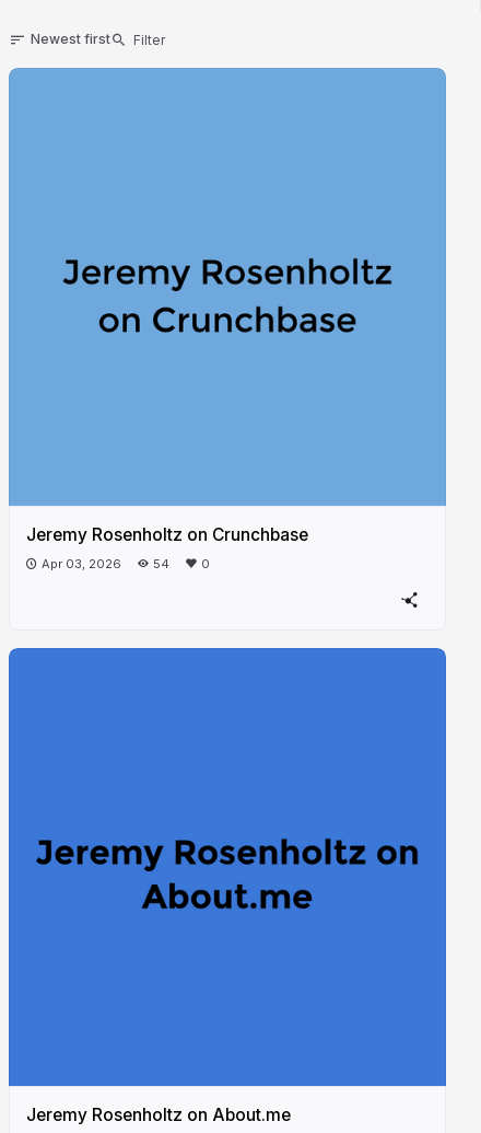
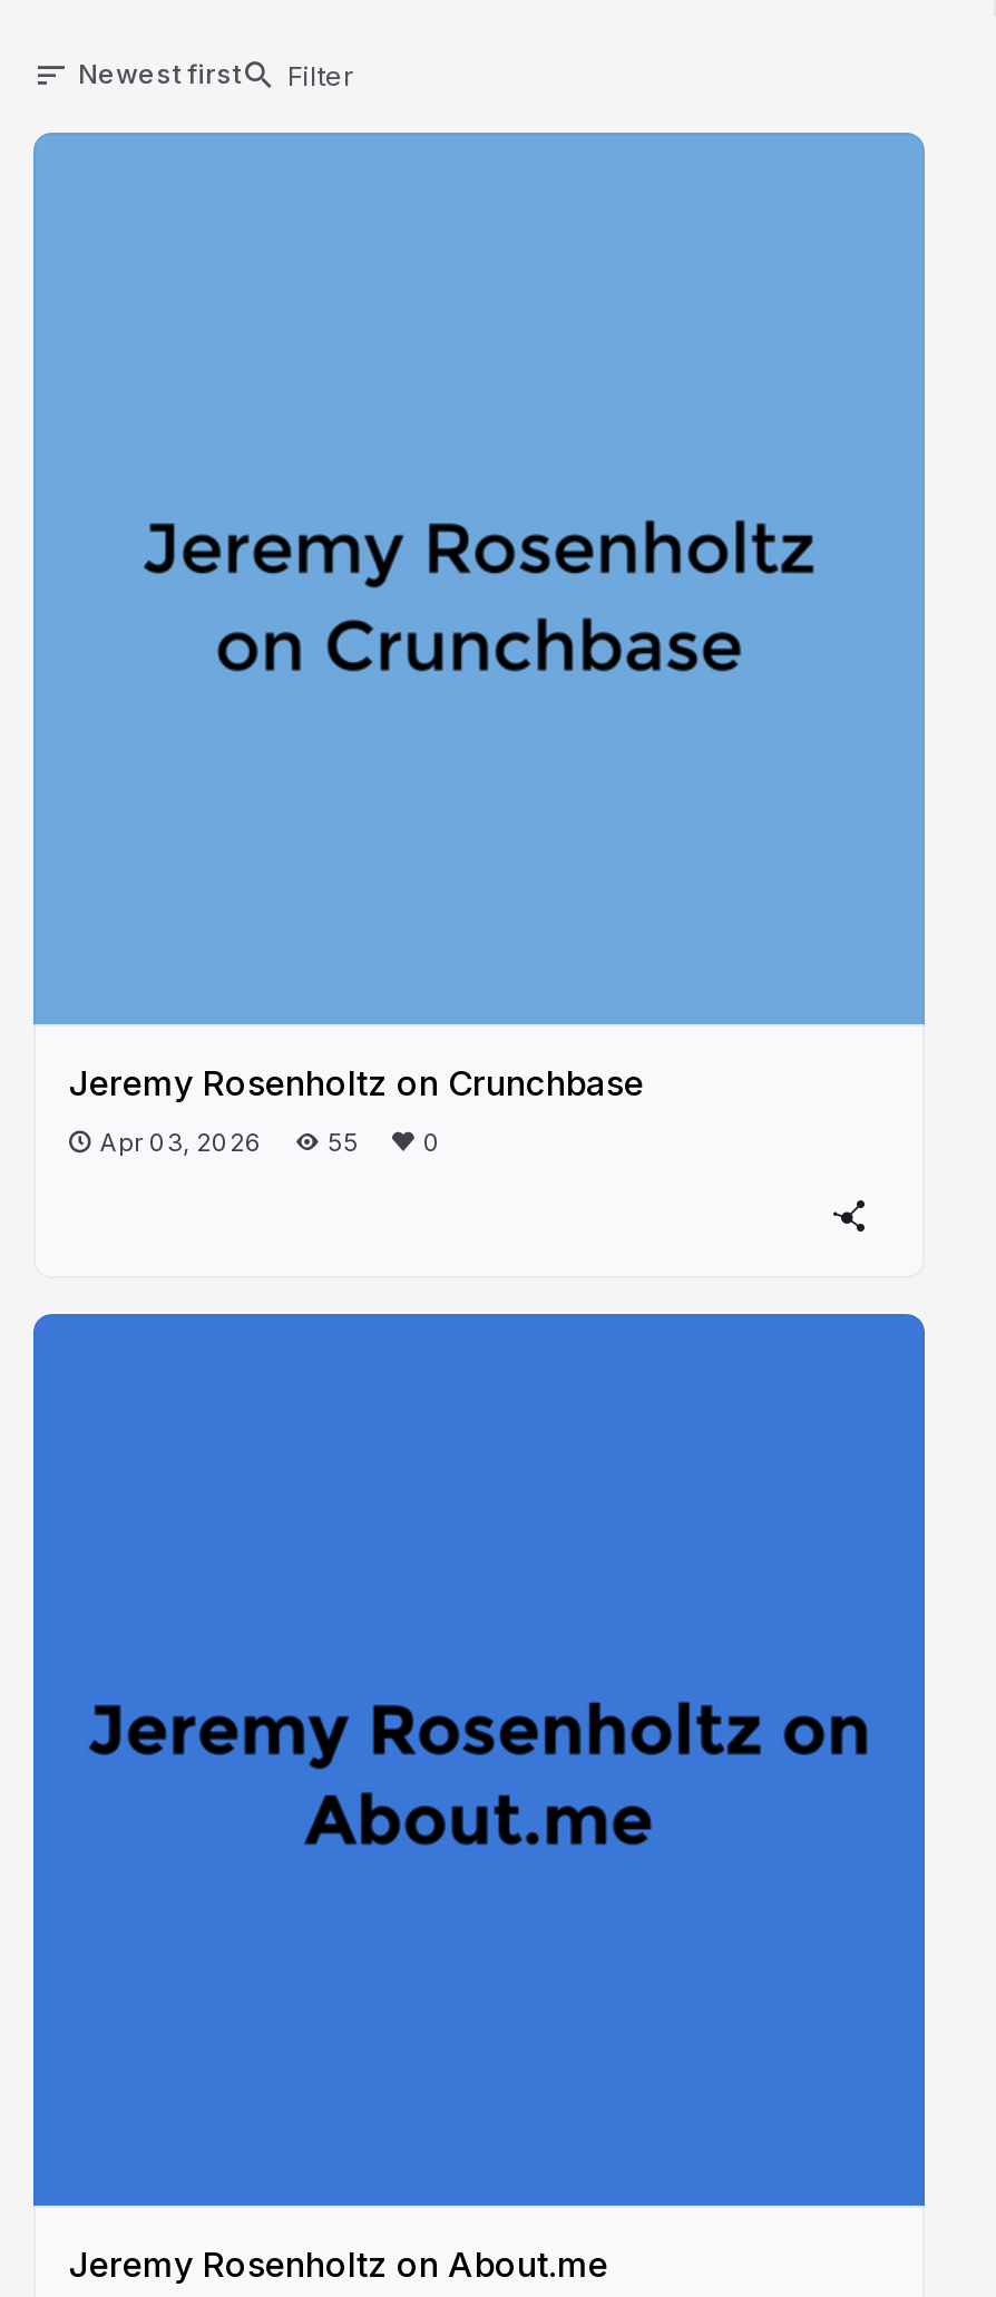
- 54
+ 55
